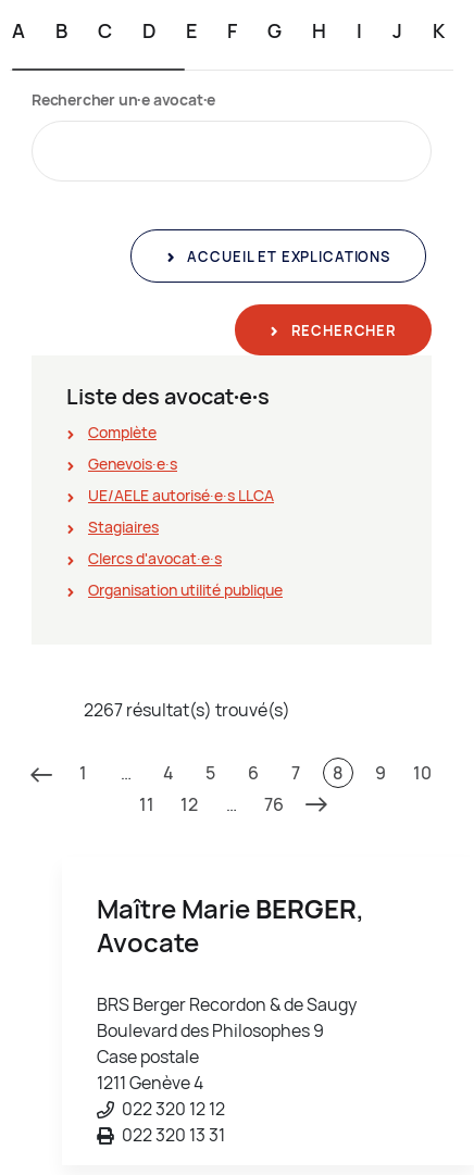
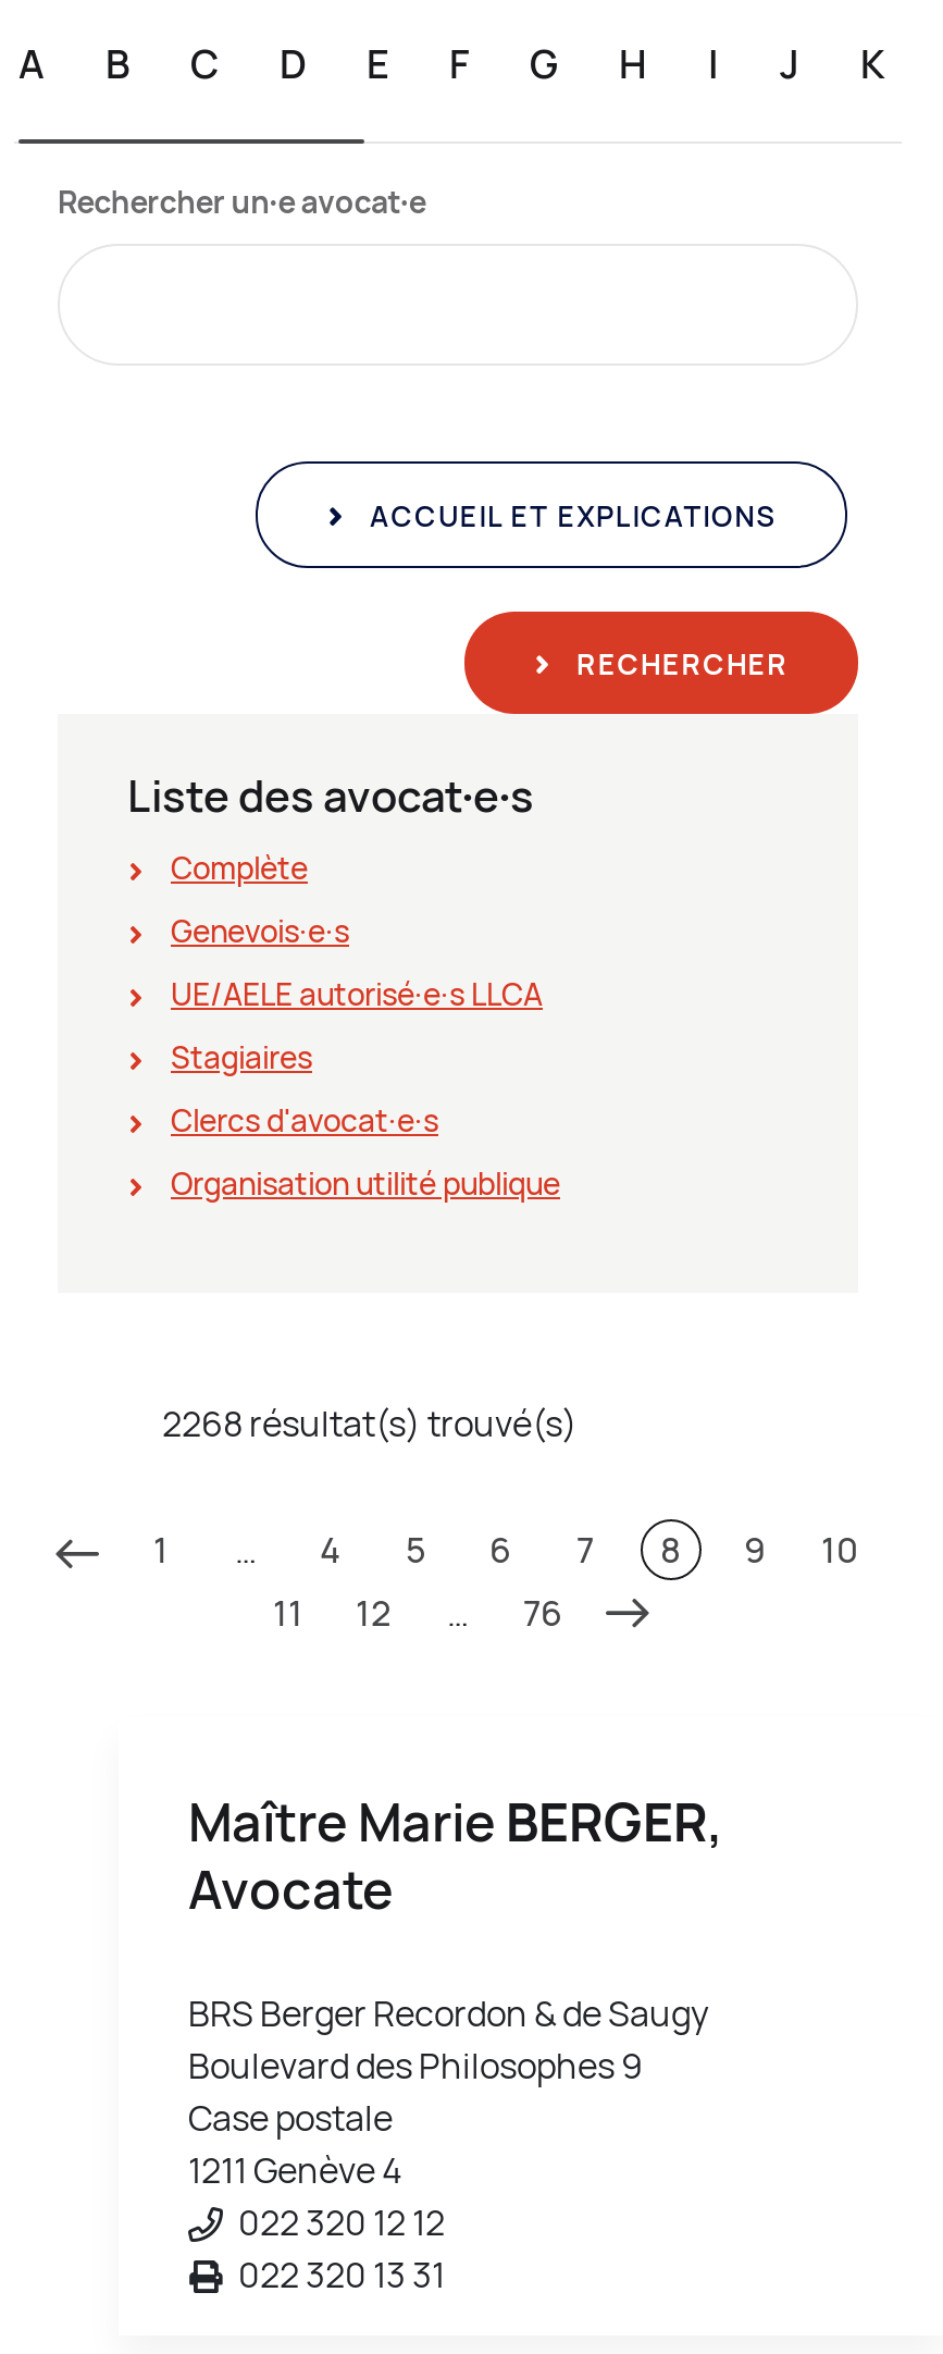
- 2267 résultat(s) trouvé(s)
+ 2268 résultat(s) trouvé(s)
